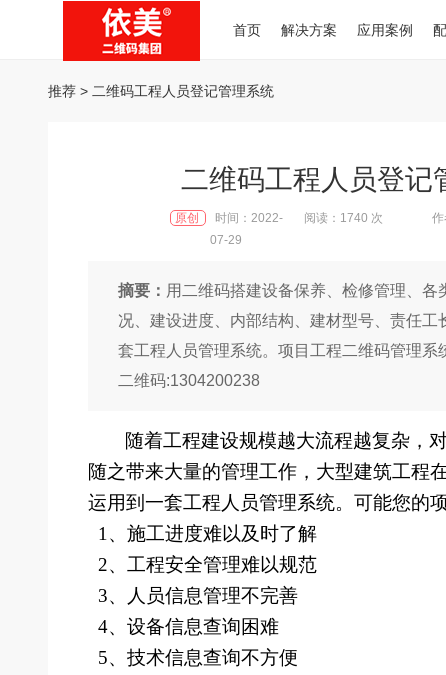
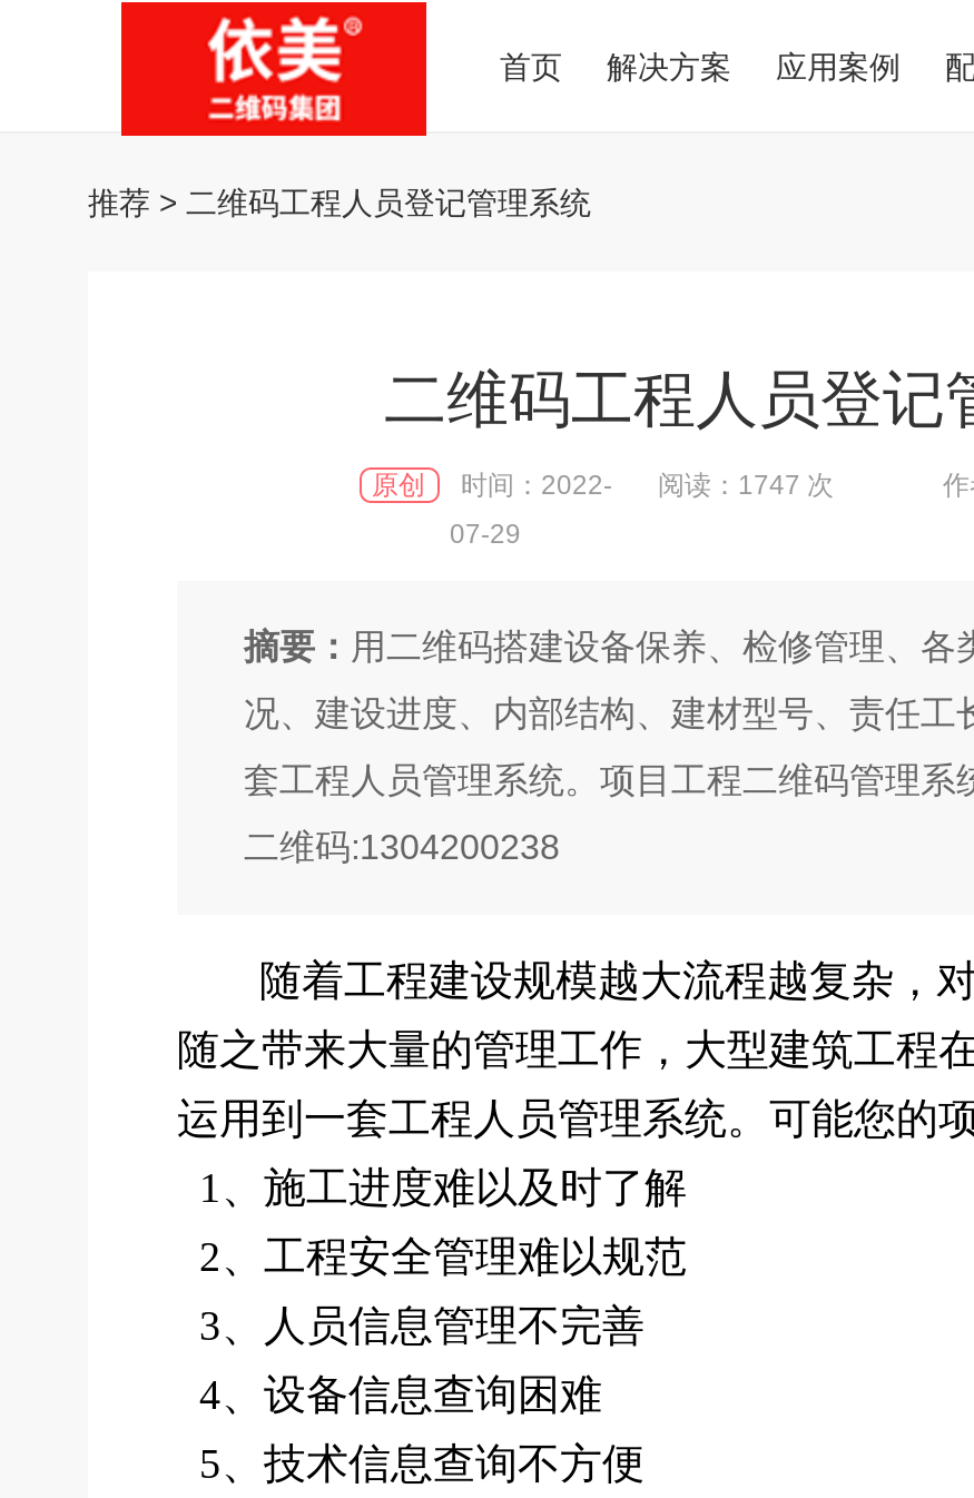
- 原创 时间：2022- 阅读：1740 次
+ 原创 时间：2022- 阅读：1747 次
